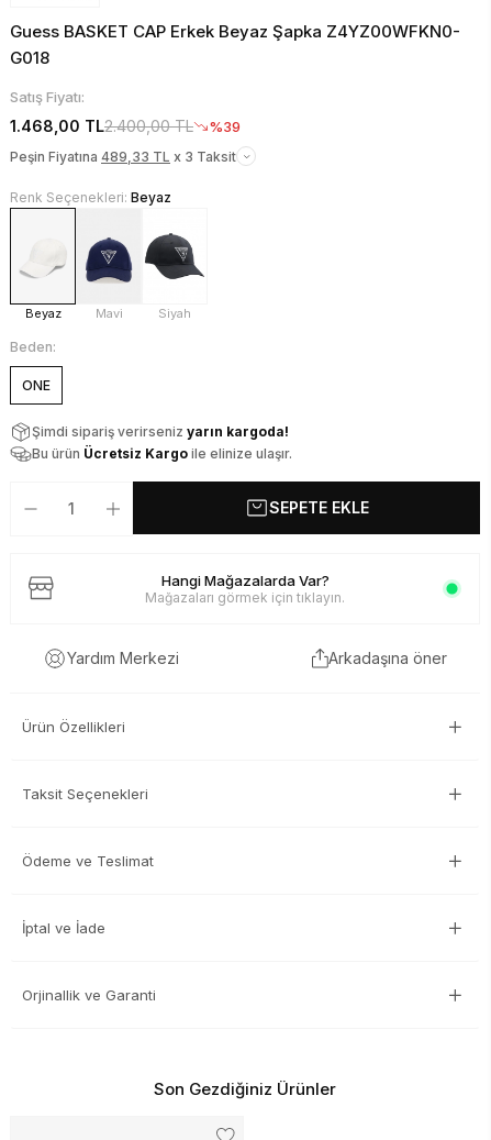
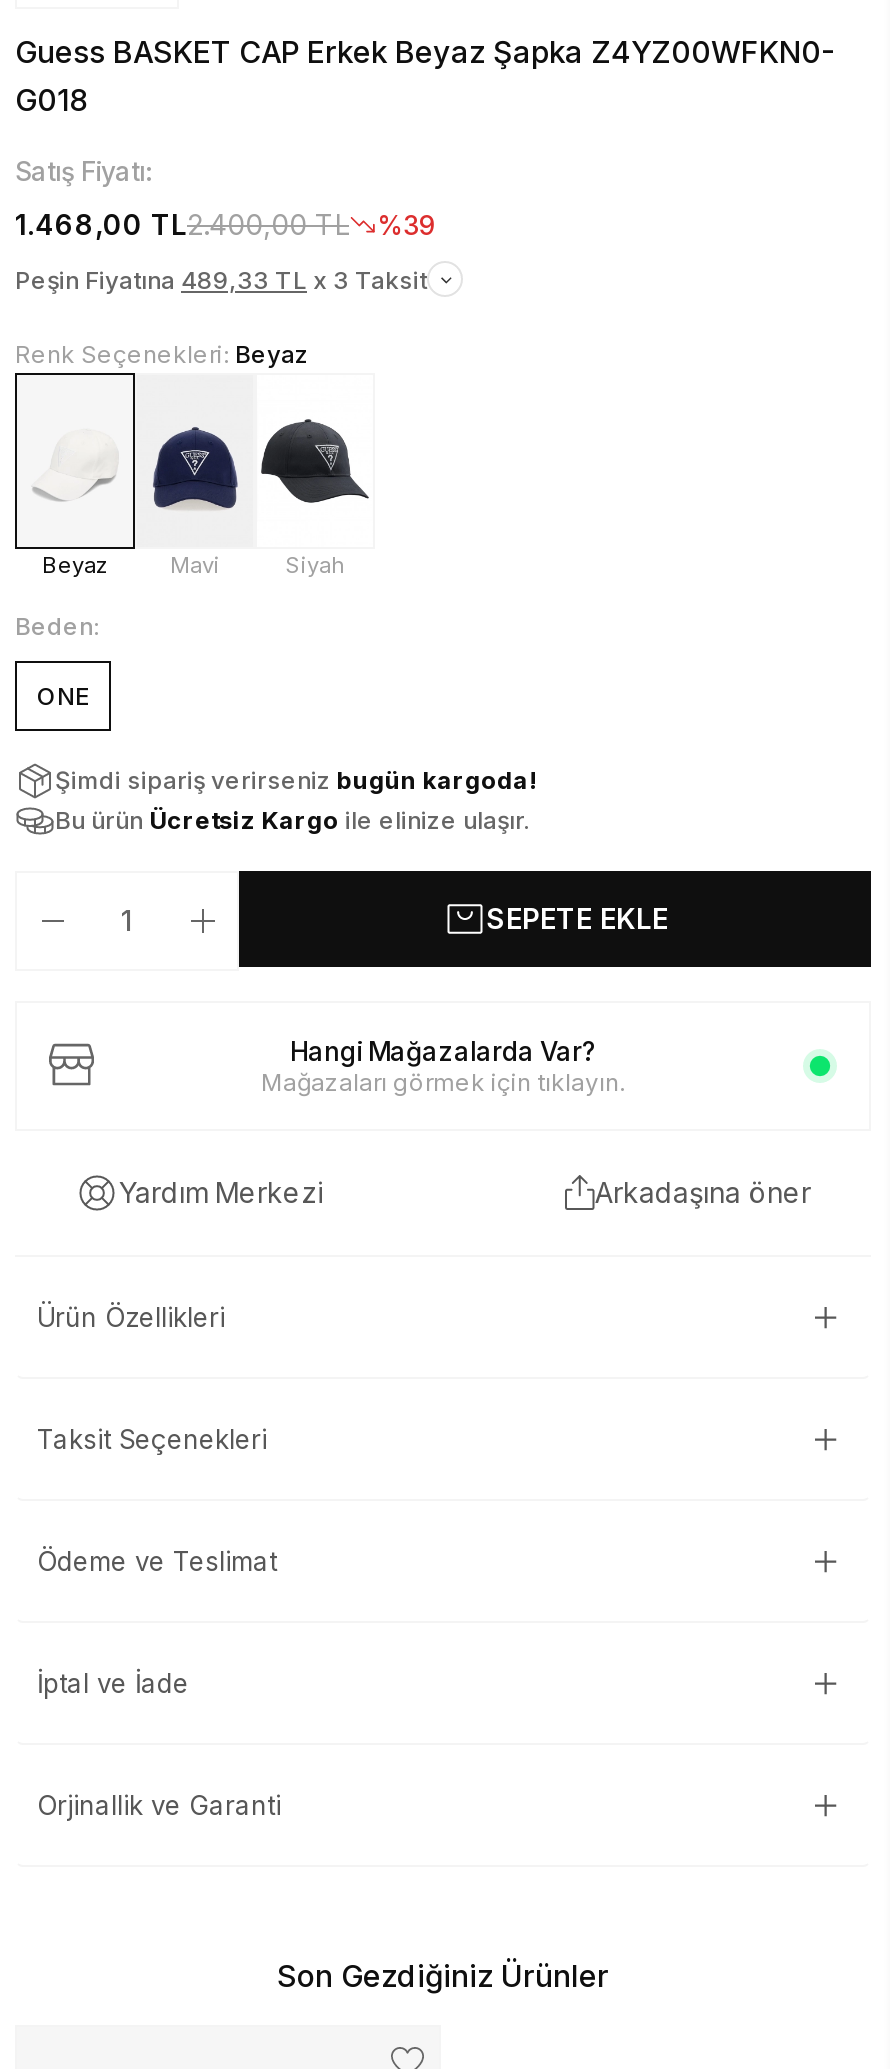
- Şimdi sipariş verirseniz yarın kargoda!
+ Şimdi sipariş verirseniz bugün kargoda!
